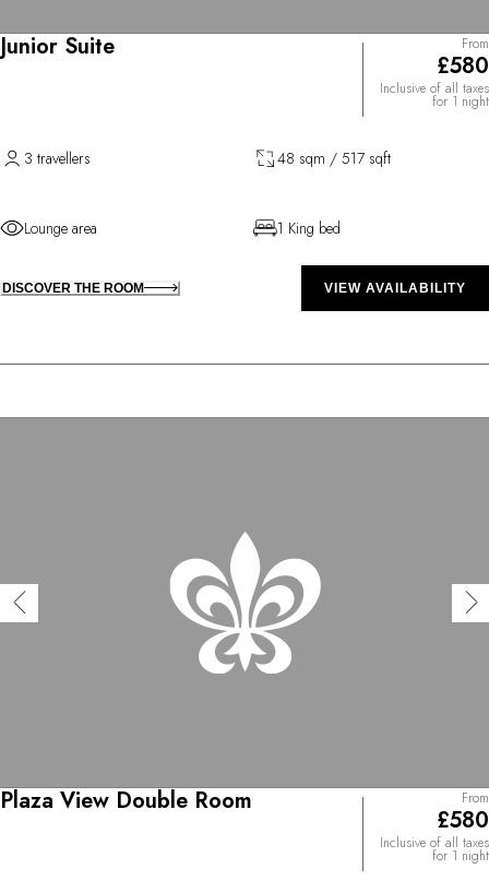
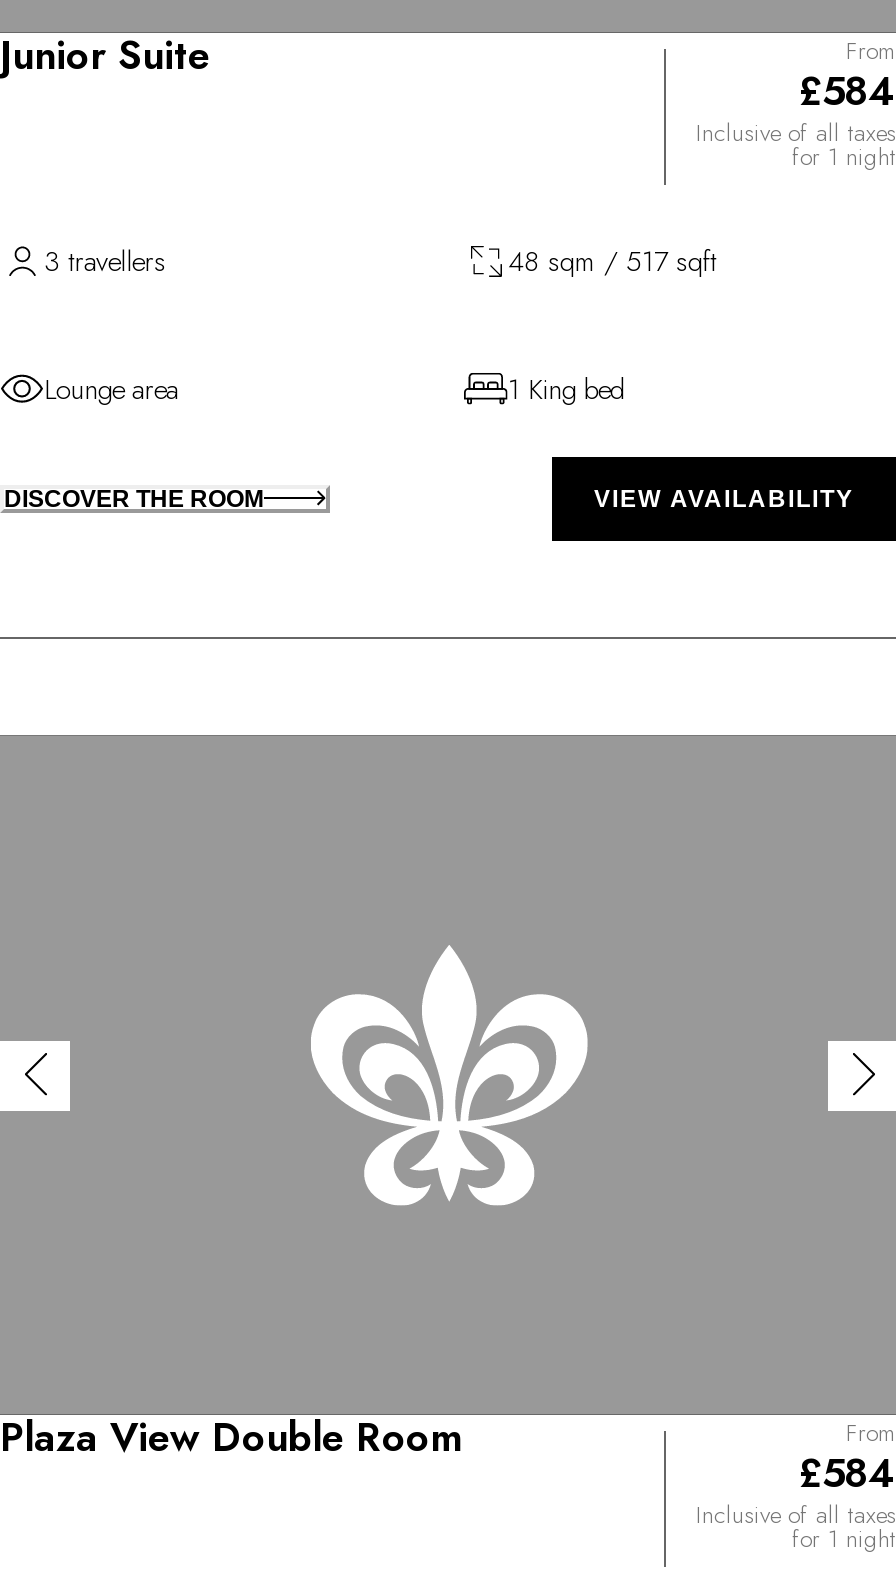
- £580
+ £584

- £580
+ £584
